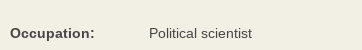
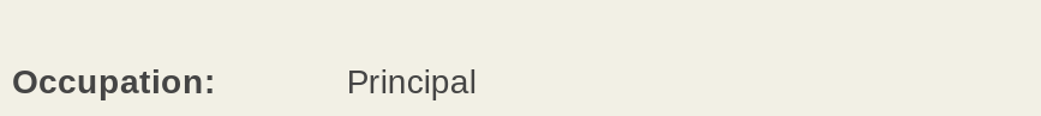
- Political scientist
+ Principal
